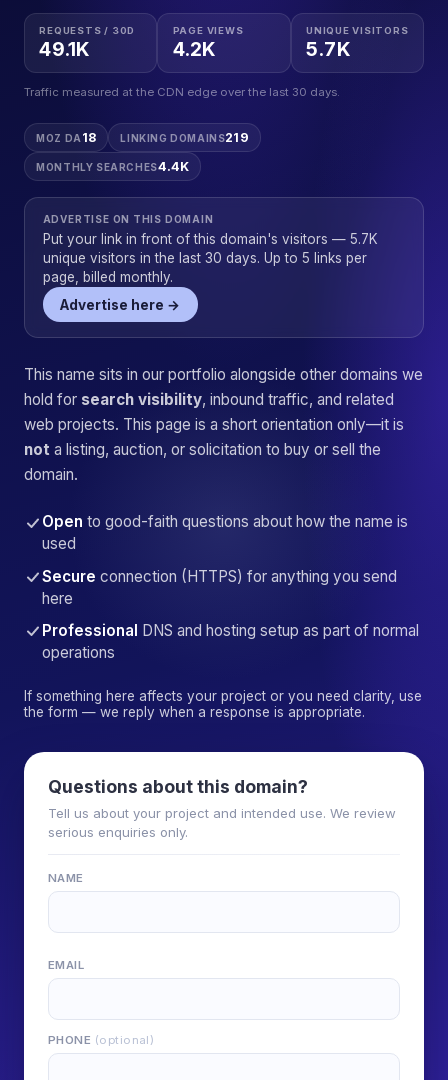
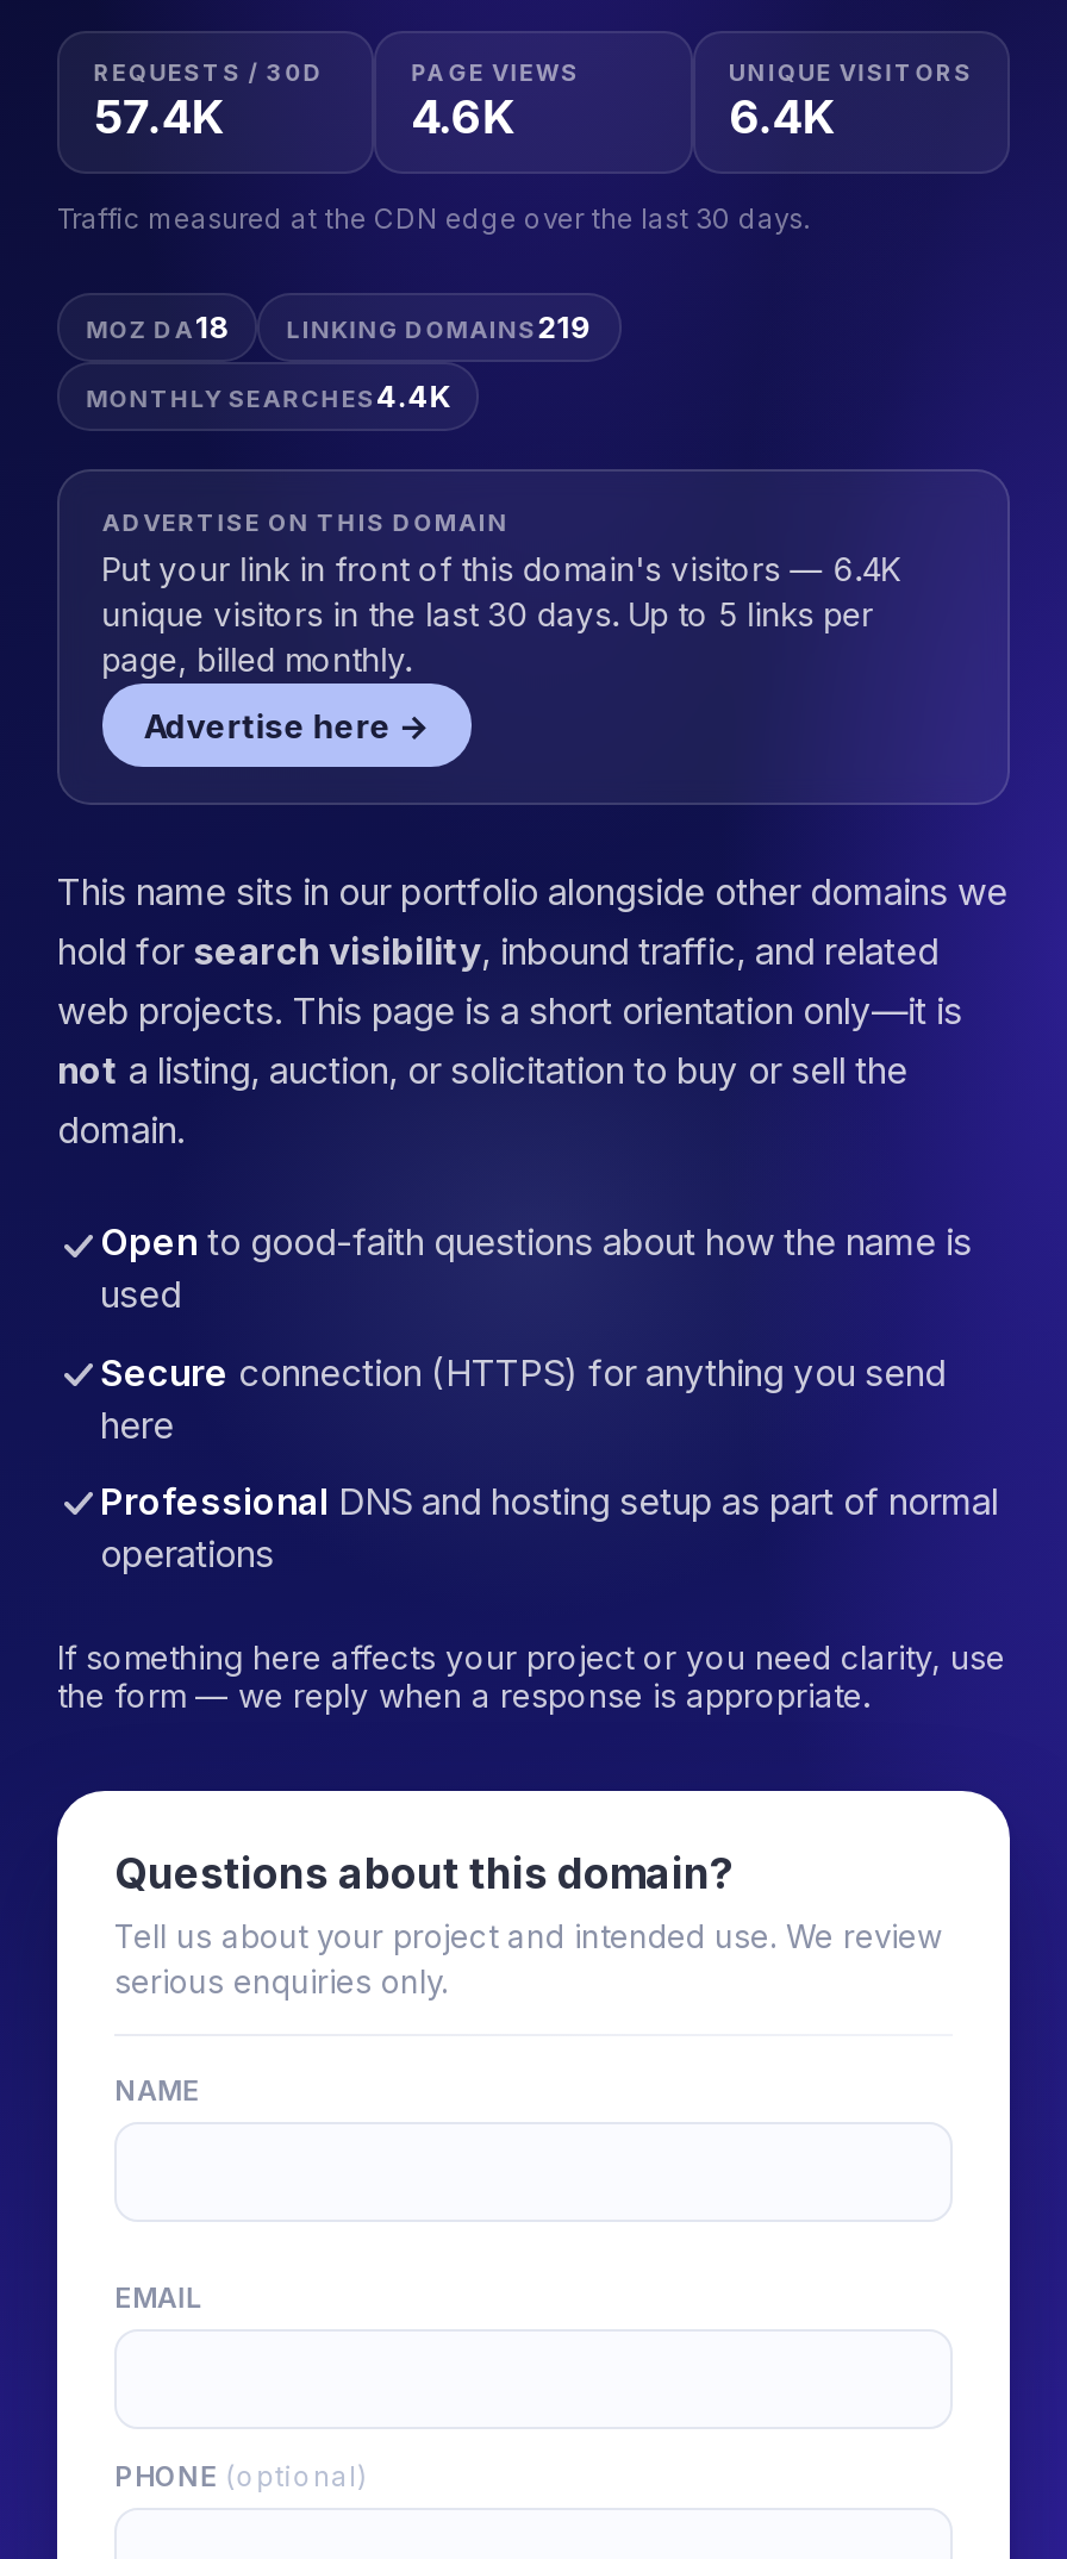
- 49.1K
+ 57.4K

- 4.2K
+ 4.6K

- 5.7K
+ 6.4K

- Put your link in front of this domain's visitors — 5.7K
+ Put your link in front of this domain's visitors — 6.4K
